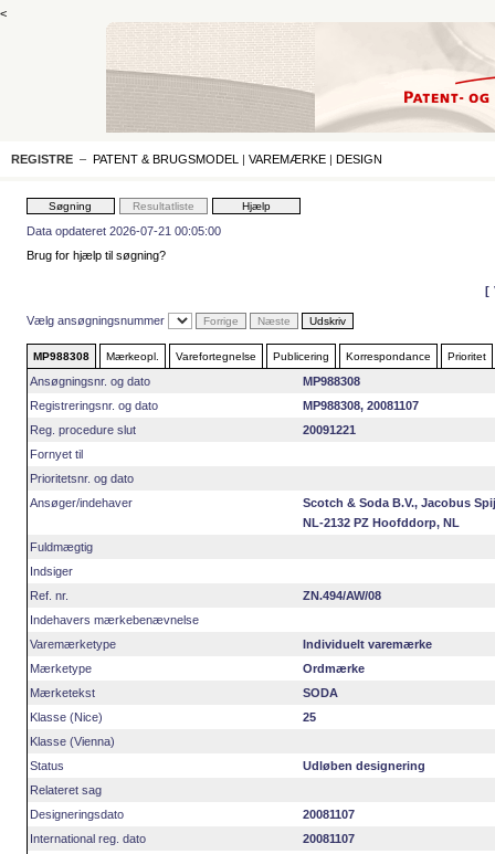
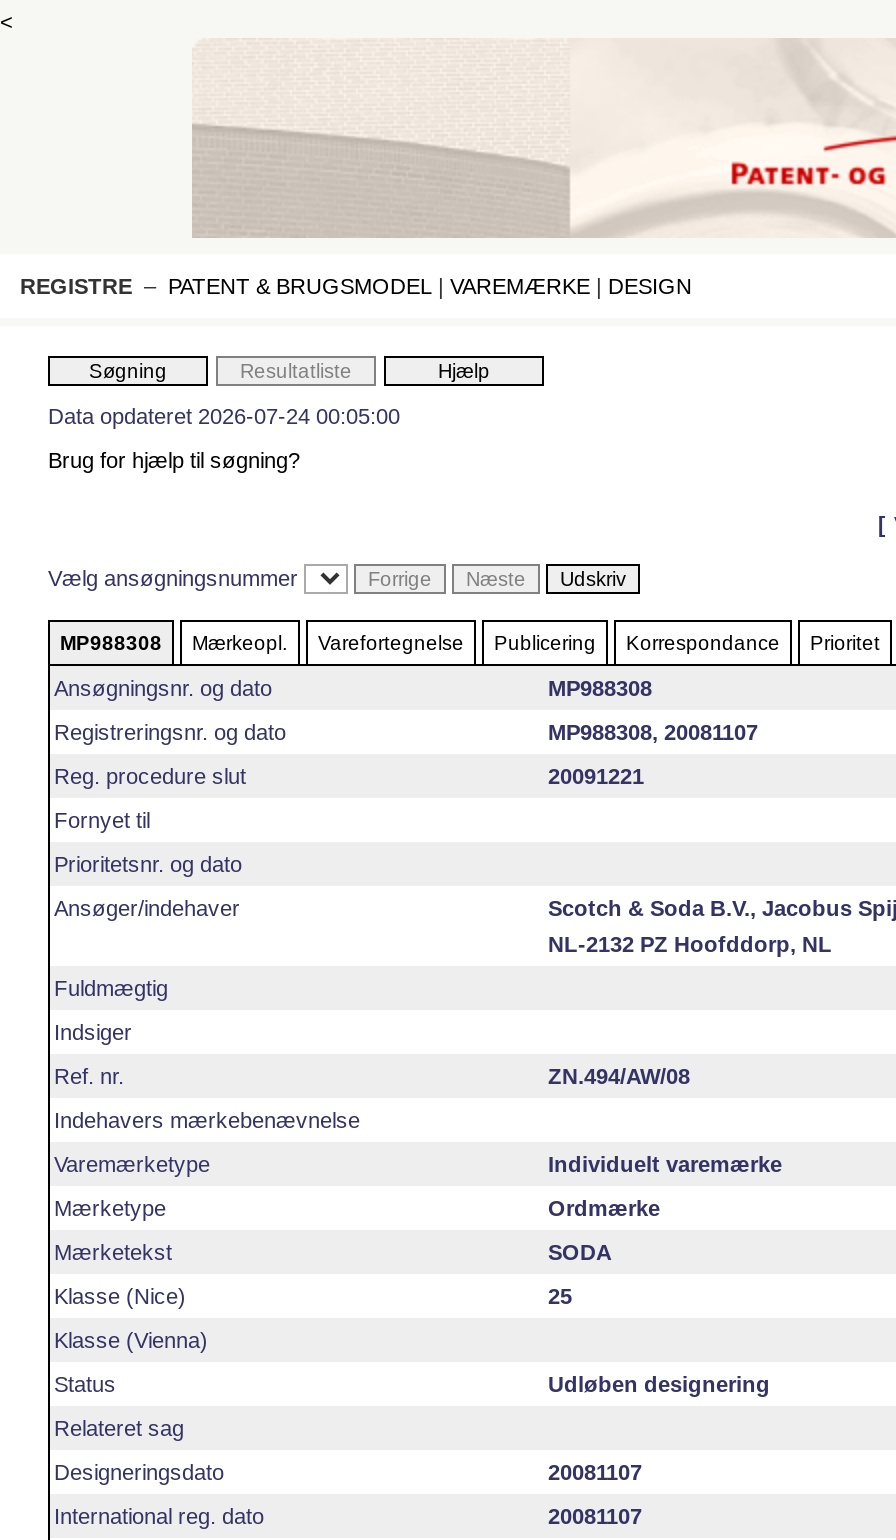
- Data opdateret 2026-07-21 00:05:00
+ Data opdateret 2026-07-24 00:05:00
